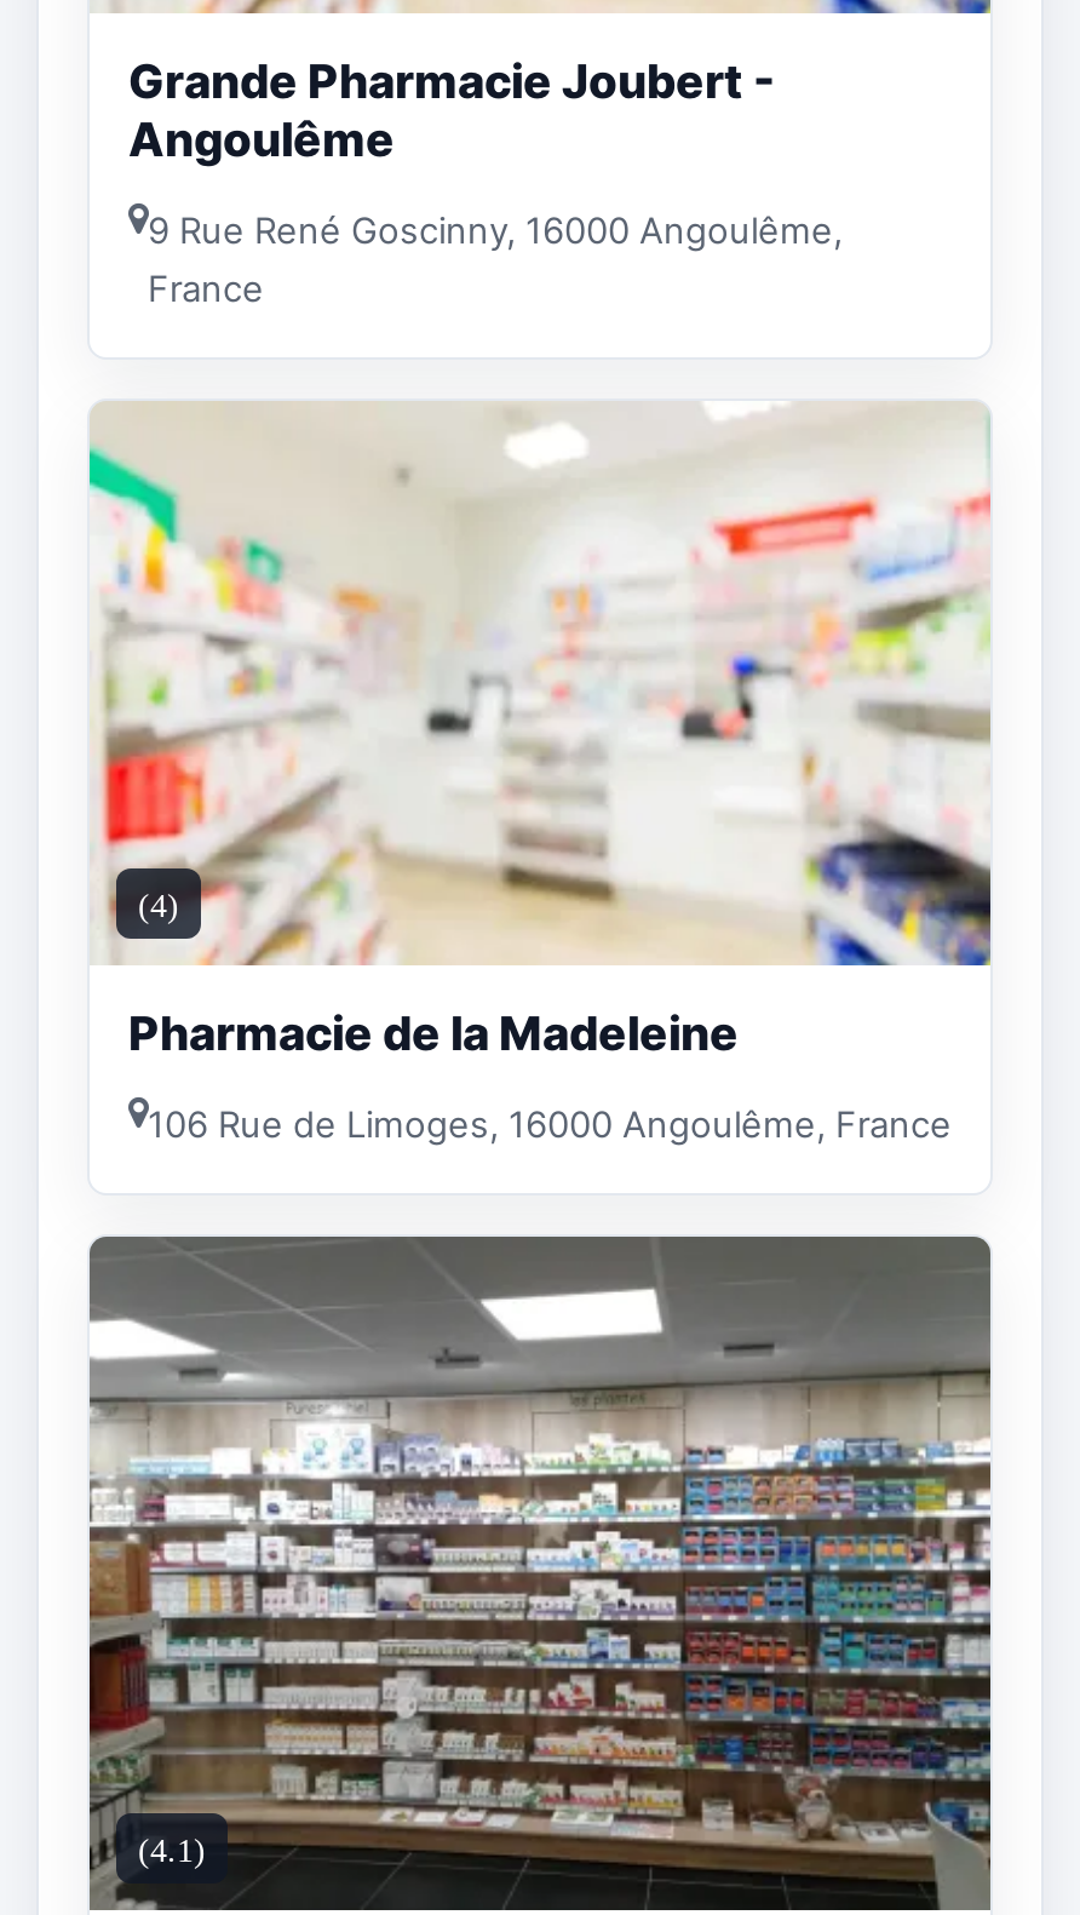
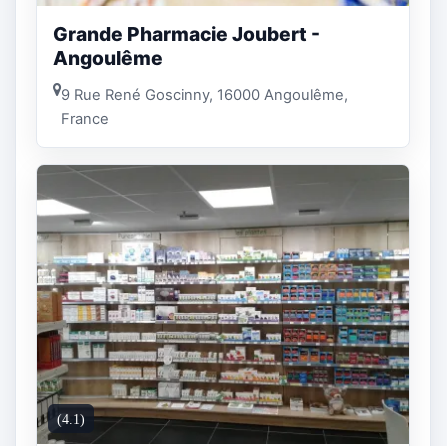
- [image]
- (4)
- Pharmacie de la Madeleine
- 106 Rue de Limoges, 16000 Angoulême, France
